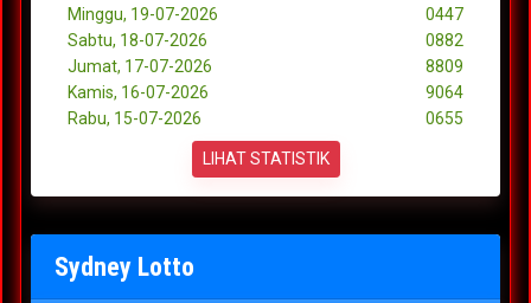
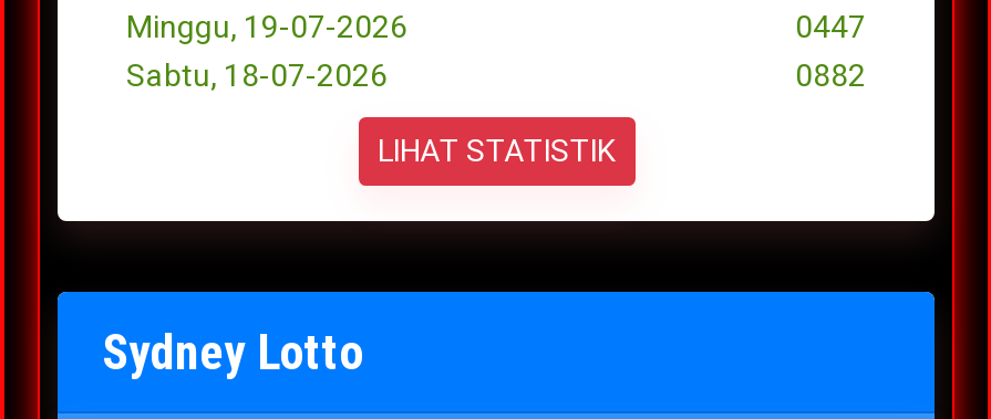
- Jumat, 17-07-2026
- 8809
- Kamis, 16-07-2026
- 9064
- Rabu, 15-07-2026
- 0655
